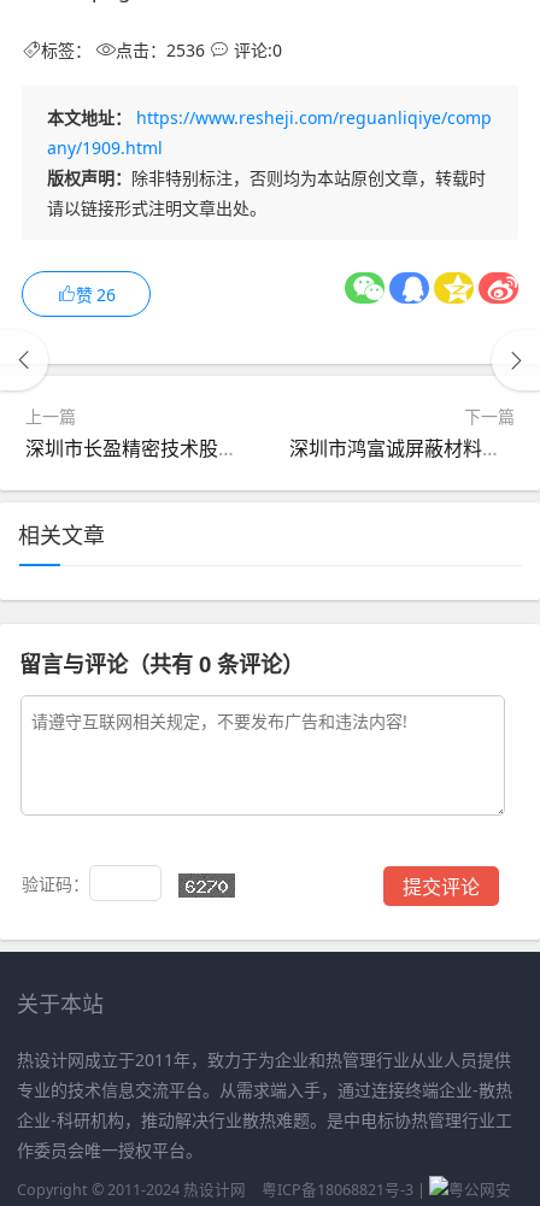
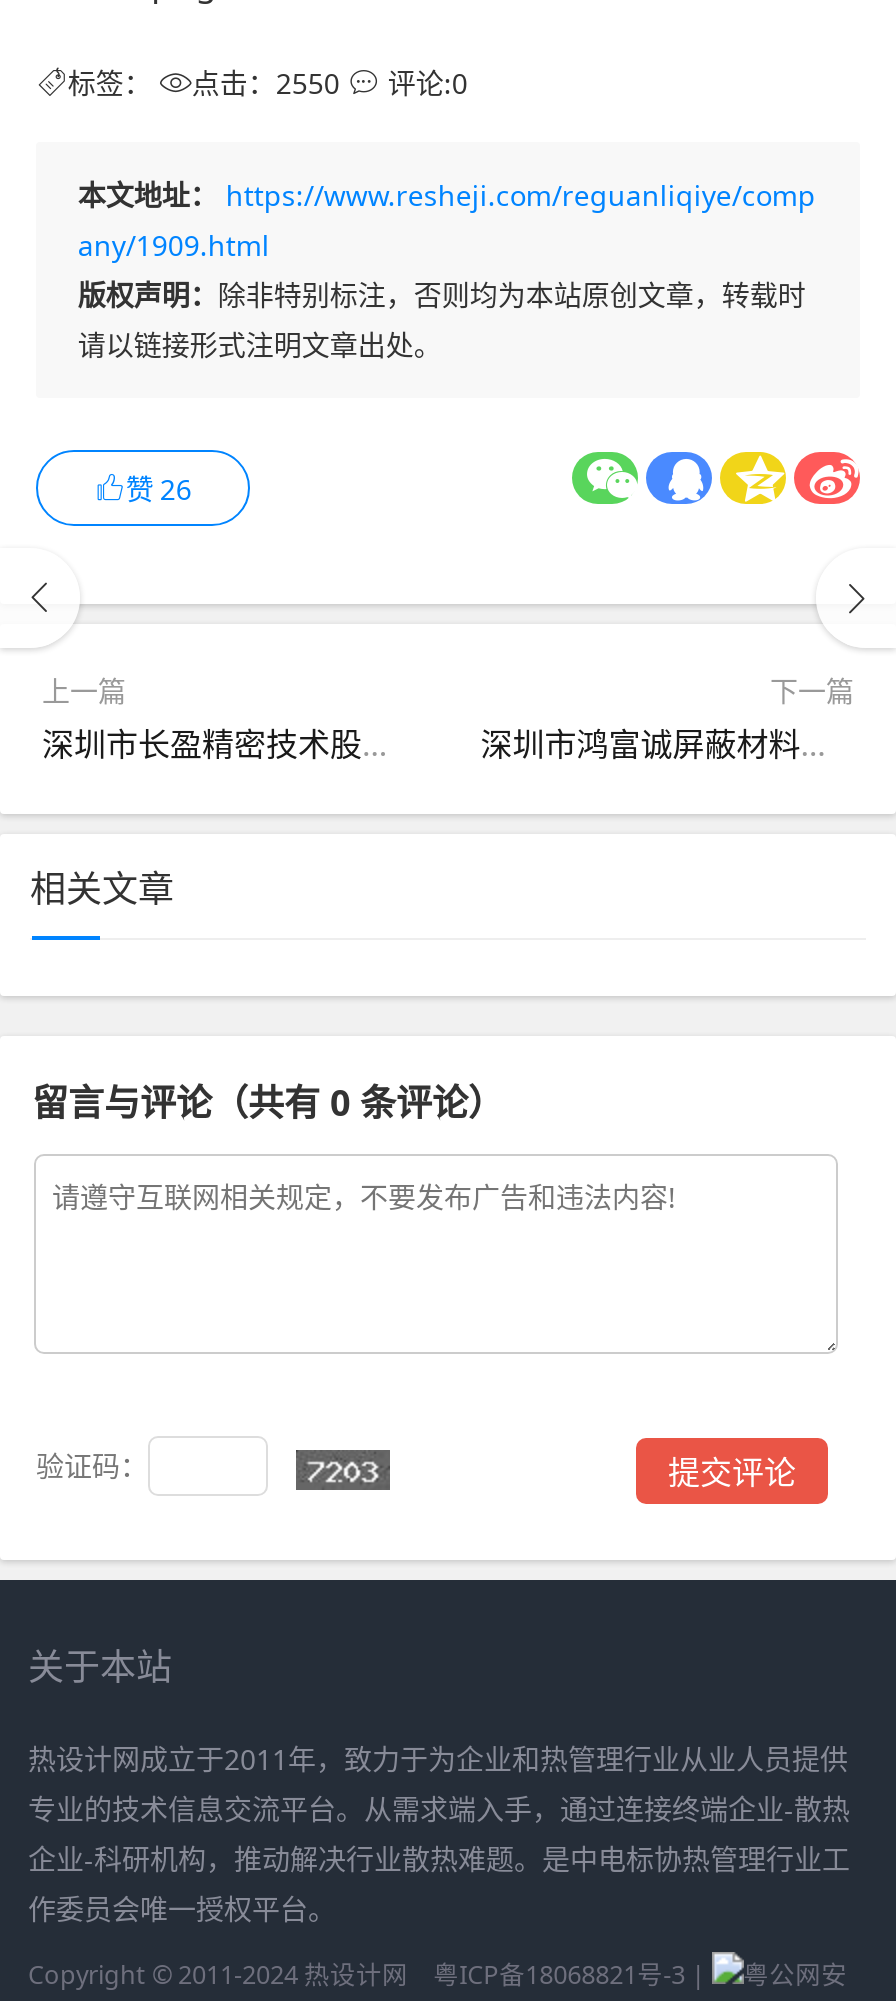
- 标签： 点击：2536 评论:0
+ 标签： 点击：2550 评论:0
